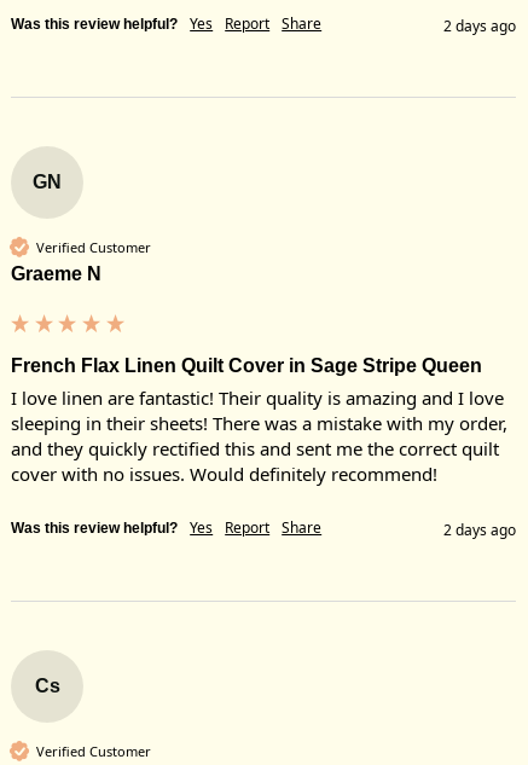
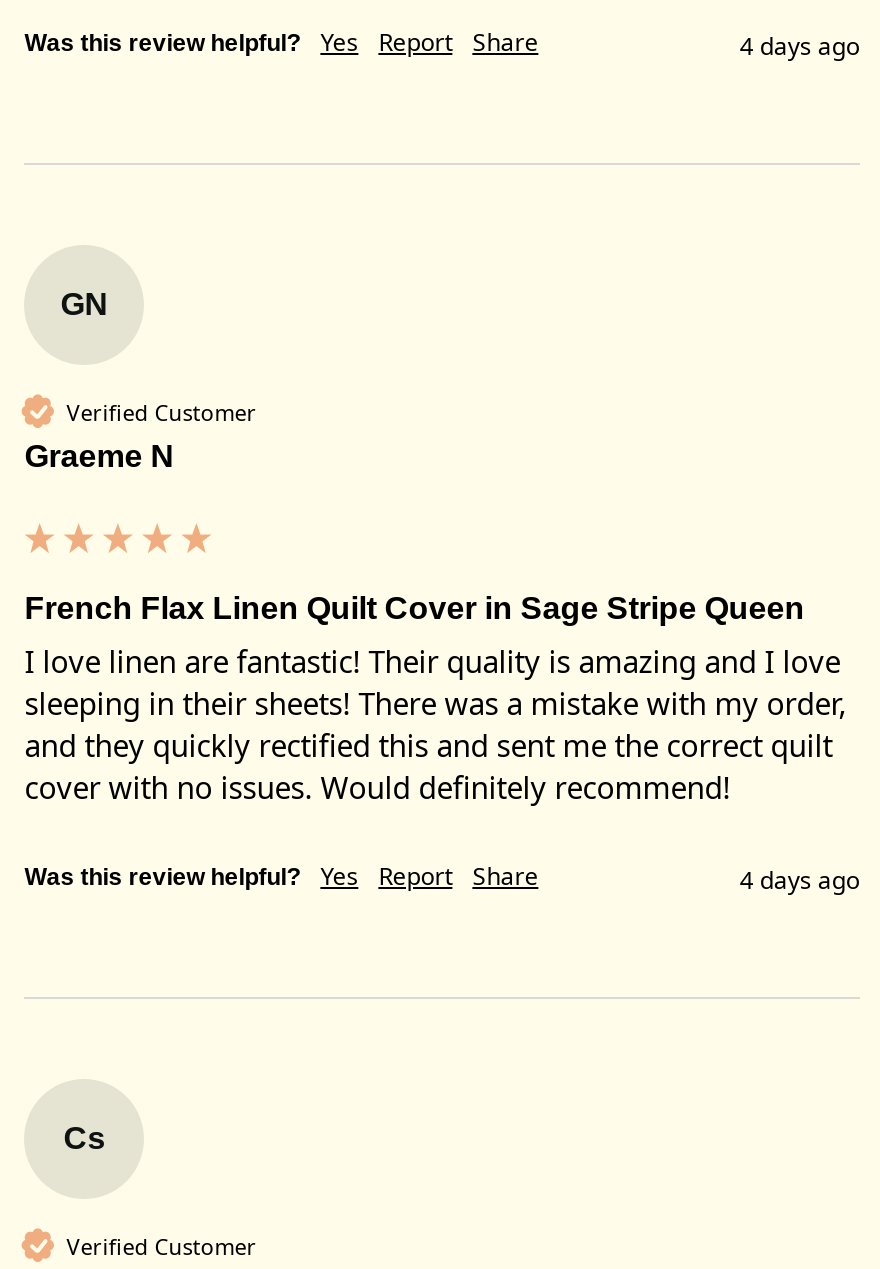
- 2 days ago
+ 4 days ago

- 2 days ago
+ 4 days ago
